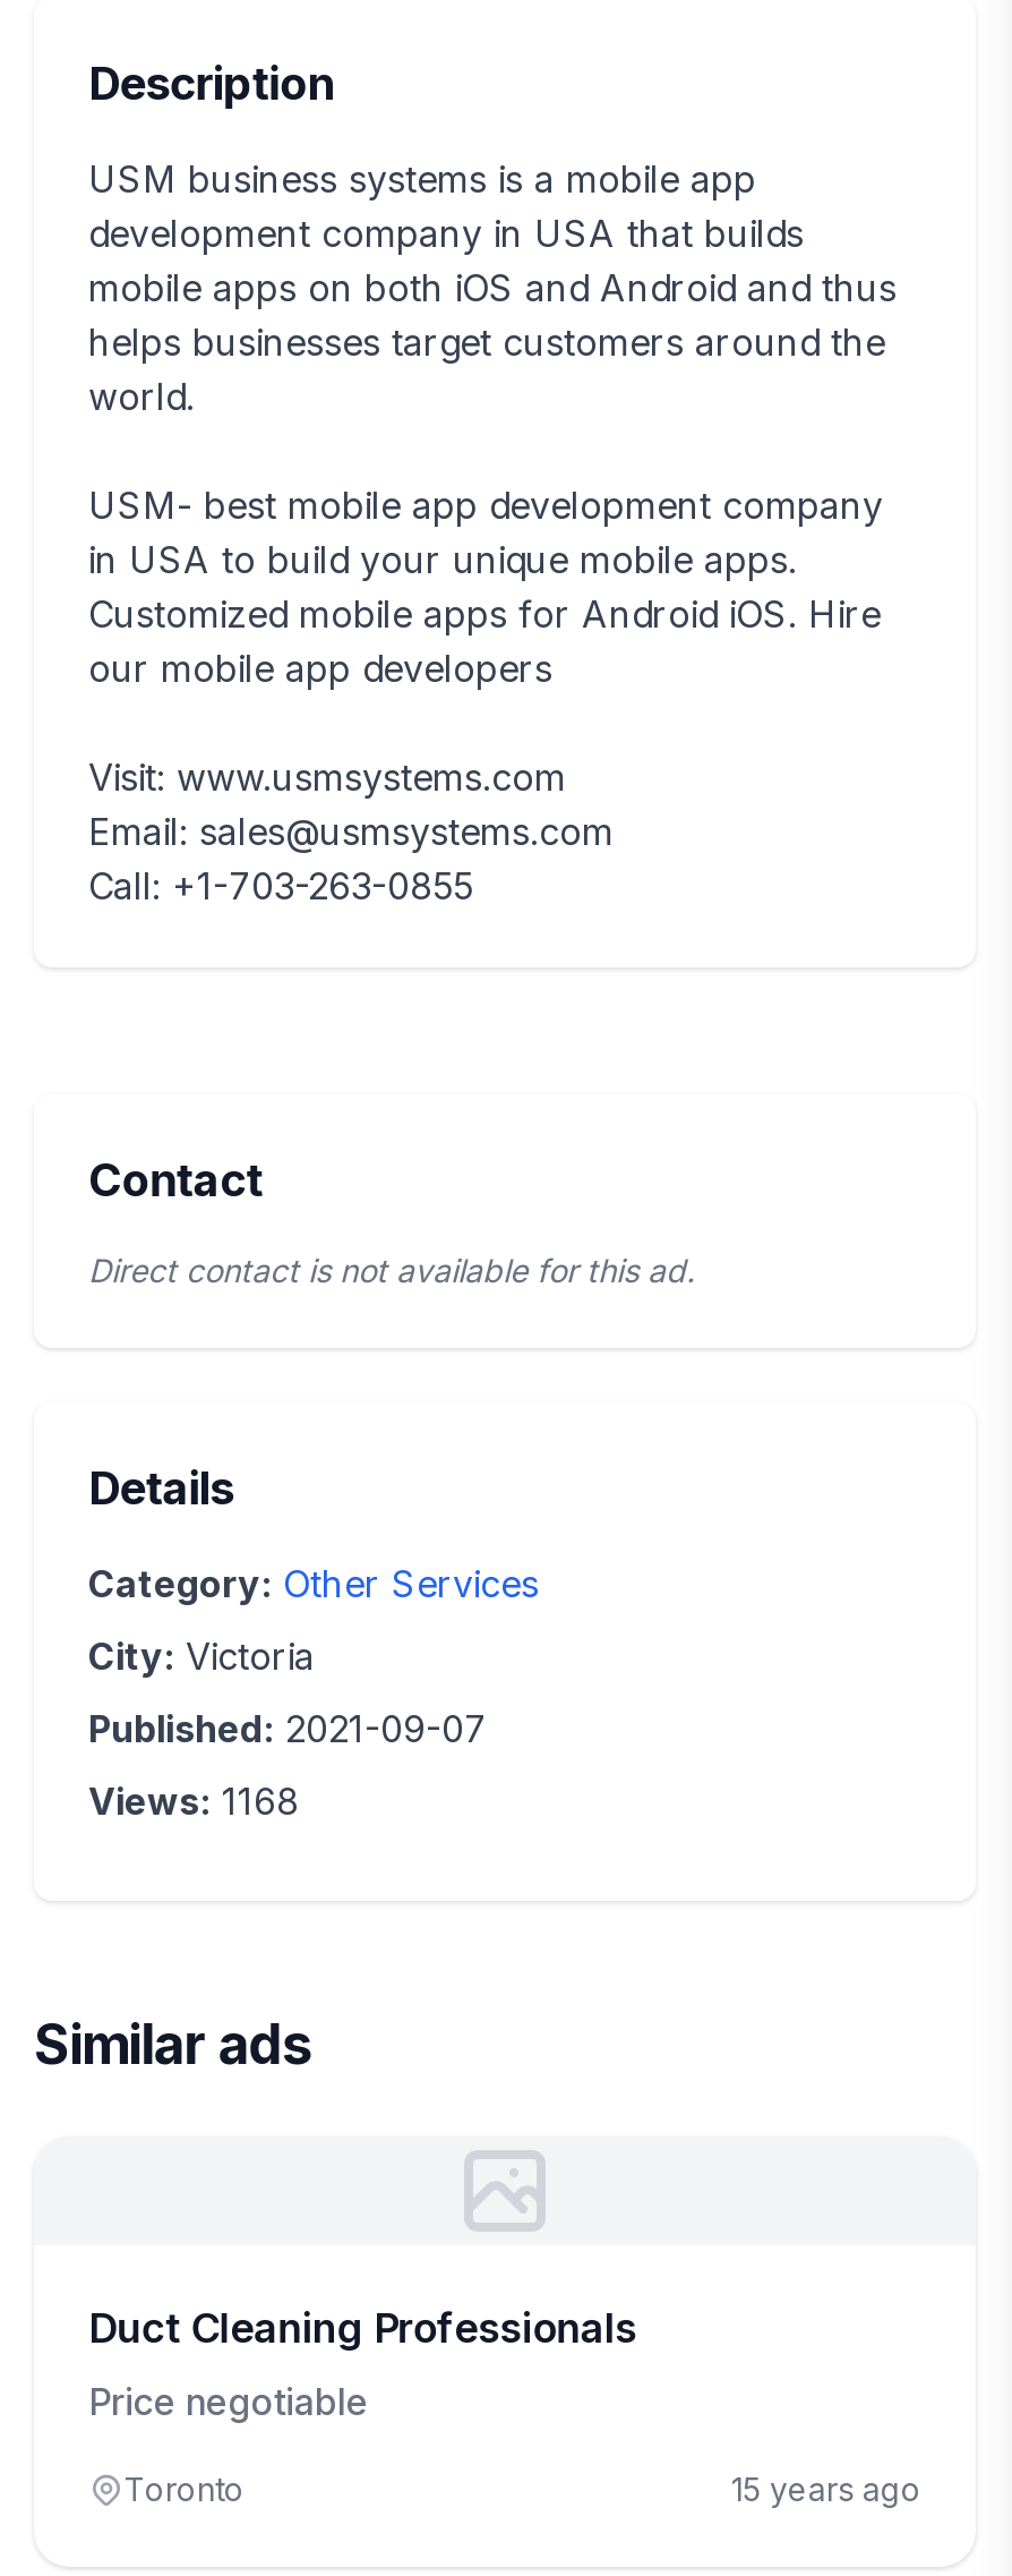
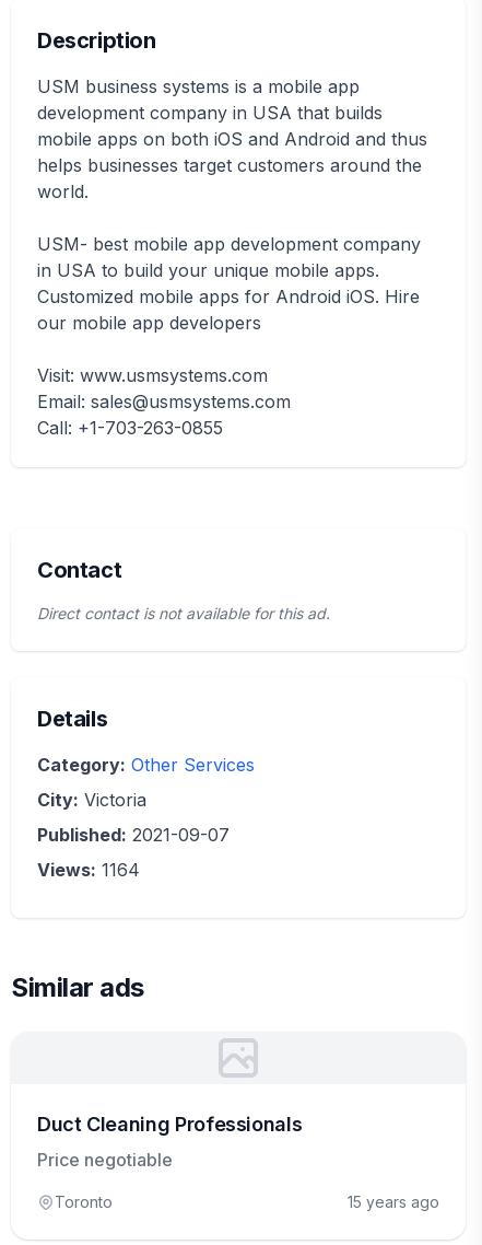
- Views: 1168
+ Views: 1164
